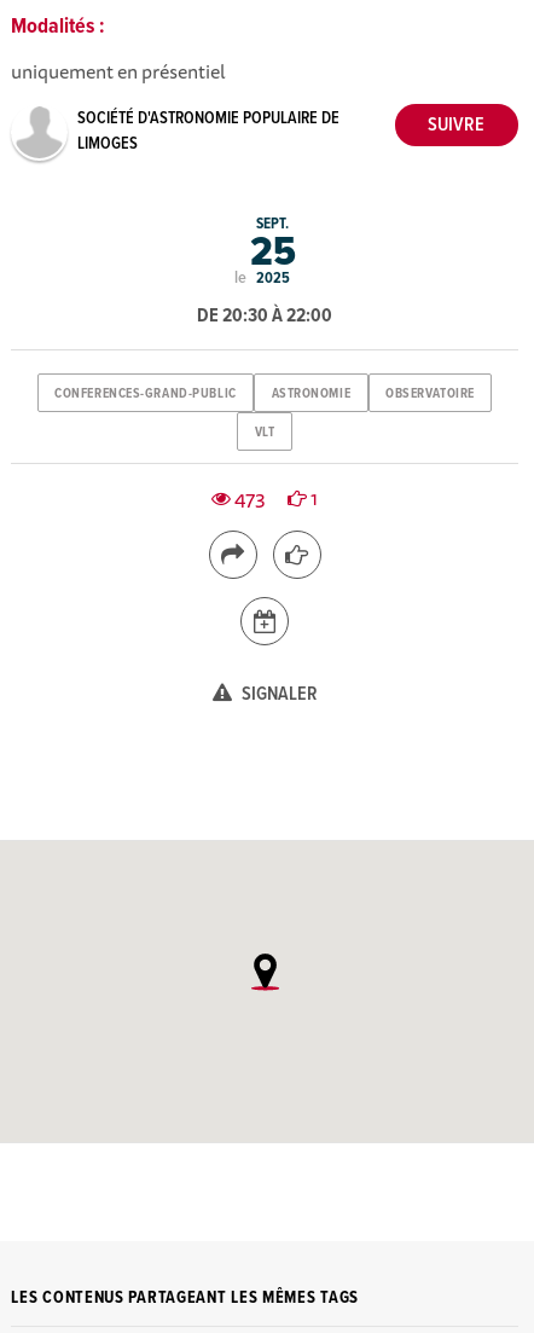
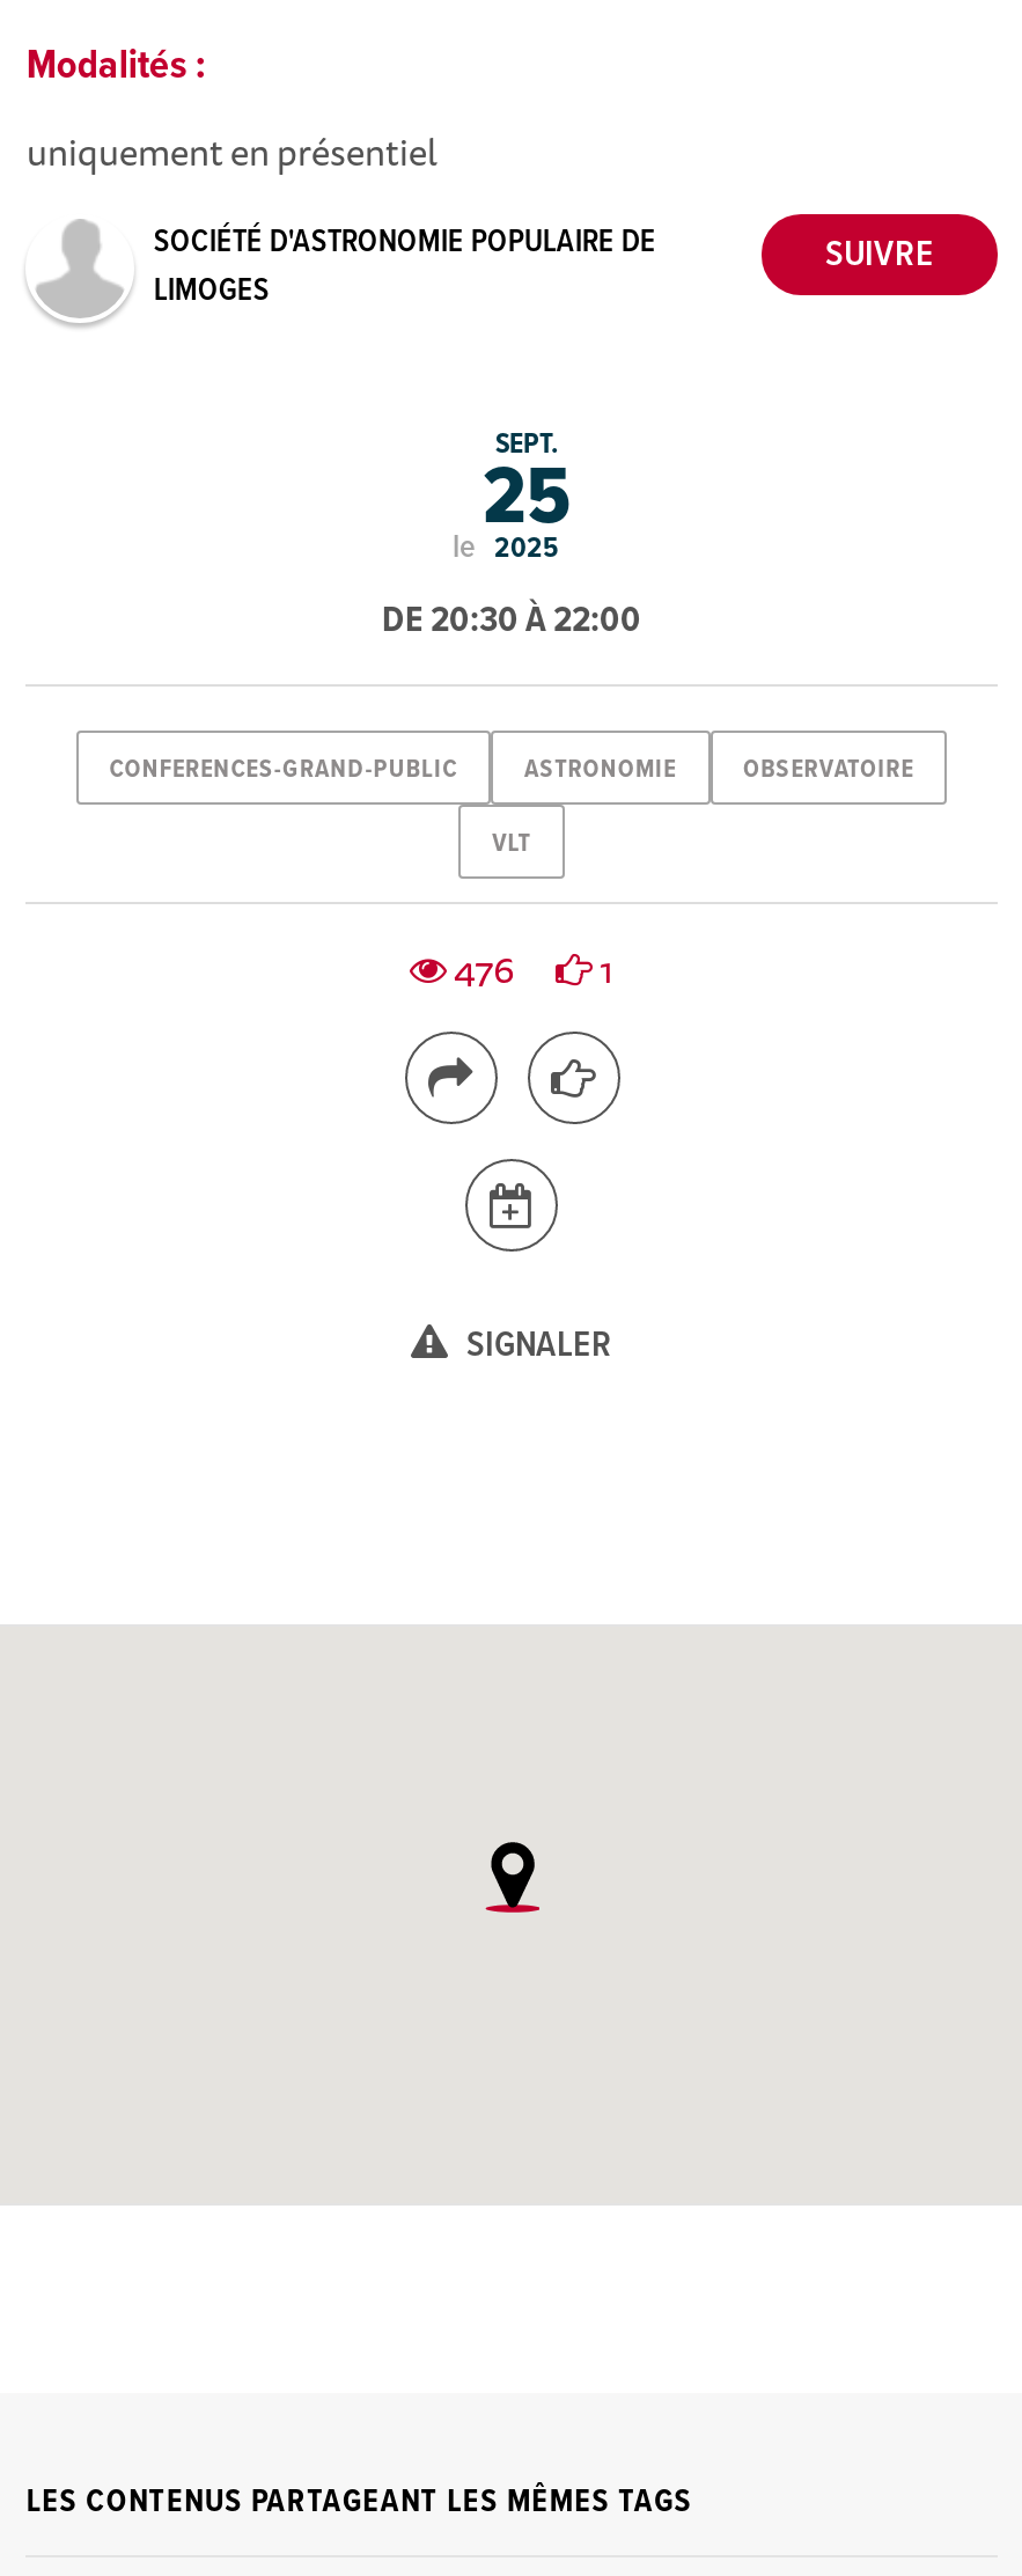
- 473 1
+ 476 1
